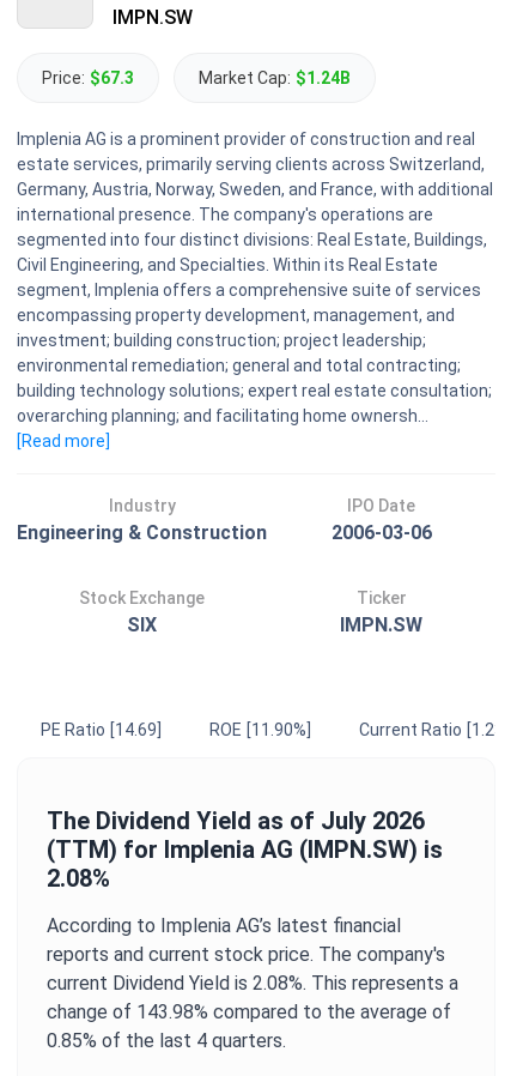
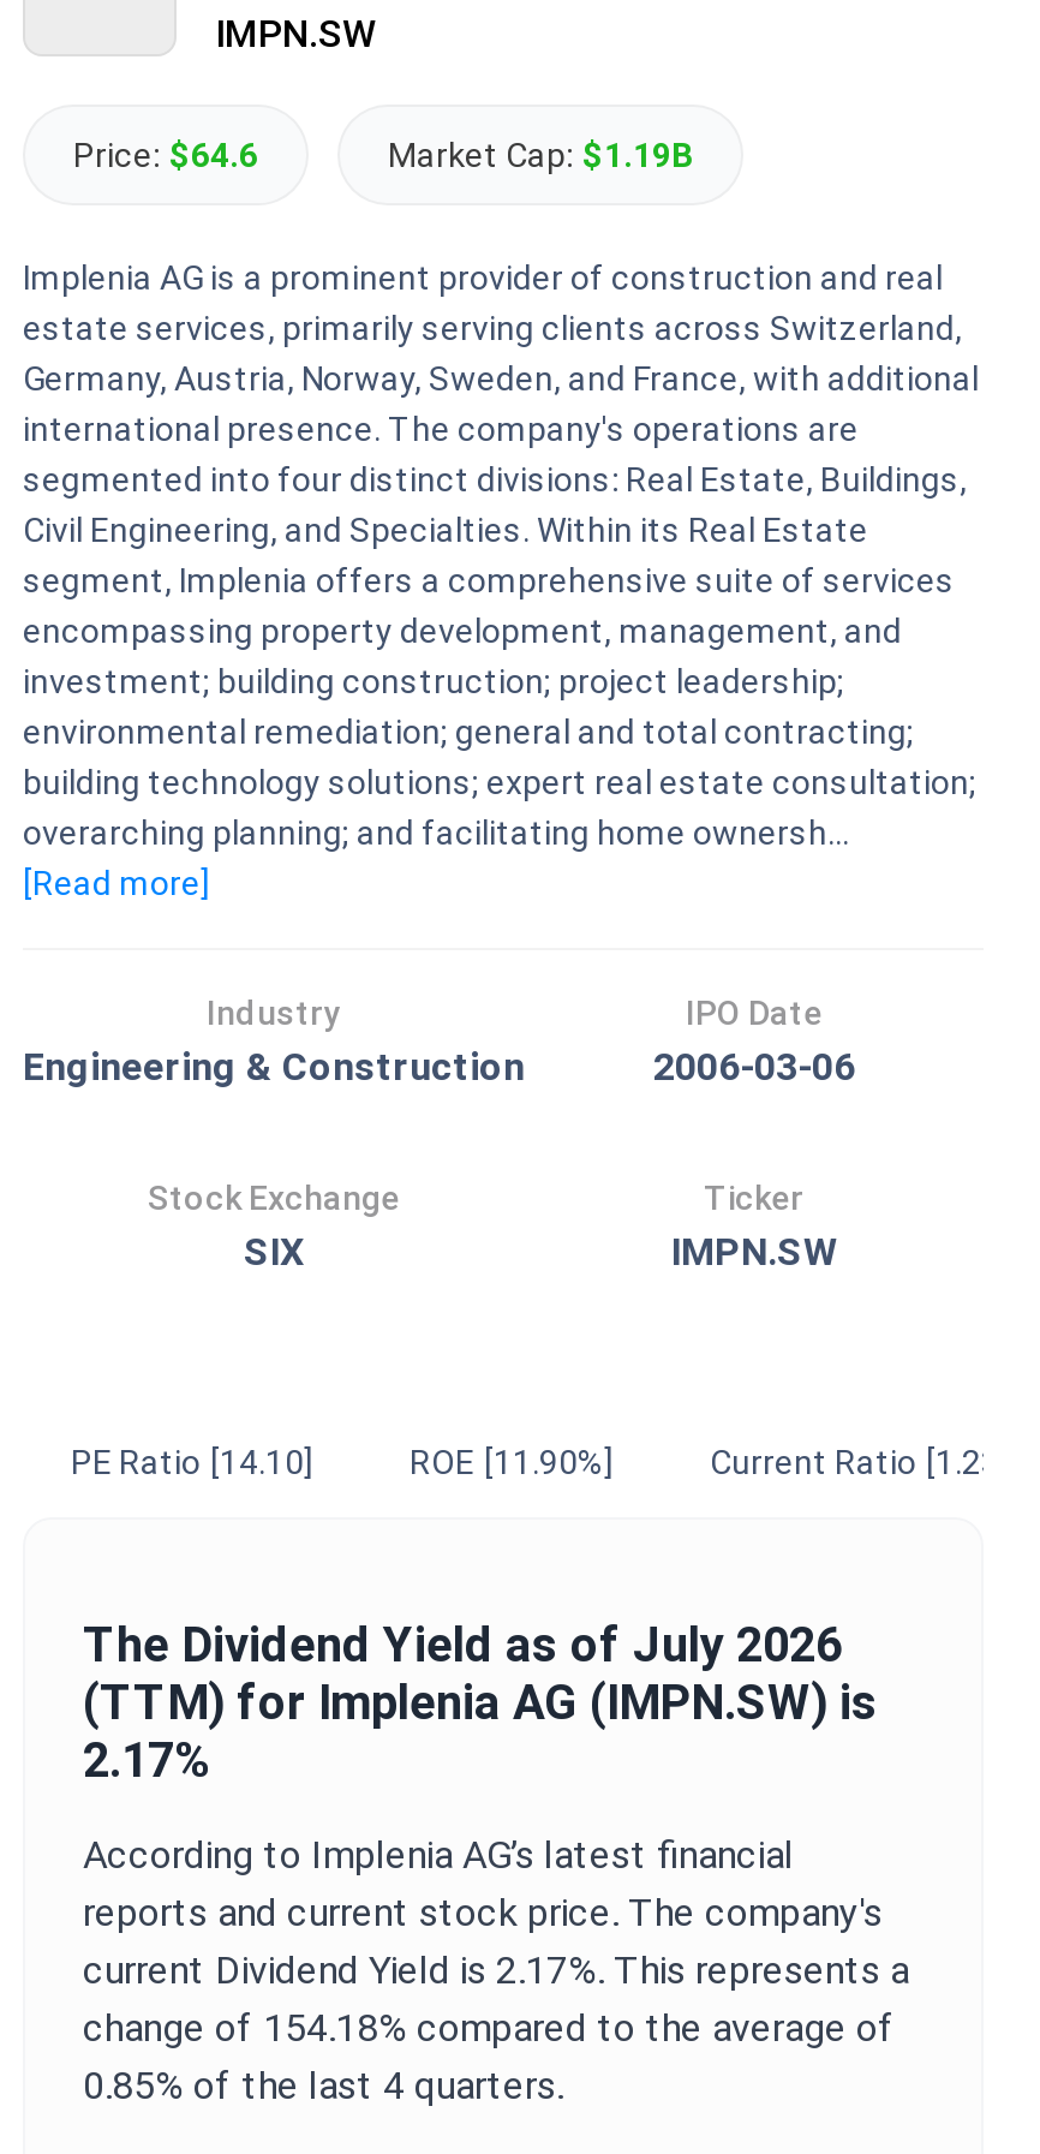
- Price: $67.3
+ Price: $64.6

- Market Cap: $1.24B
+ Market Cap: $1.19B

- PE Ratio [14.69]
+ PE Ratio [14.10]

- 2.08%
+ 2.17%

- current Dividend Yield is 2.08%. This represents a
+ current Dividend Yield is 2.17%. This represents a

- change of 143.98% compared to the average of
+ change of 154.18% compared to the average of
